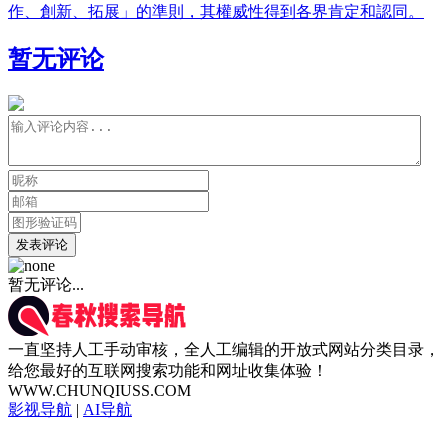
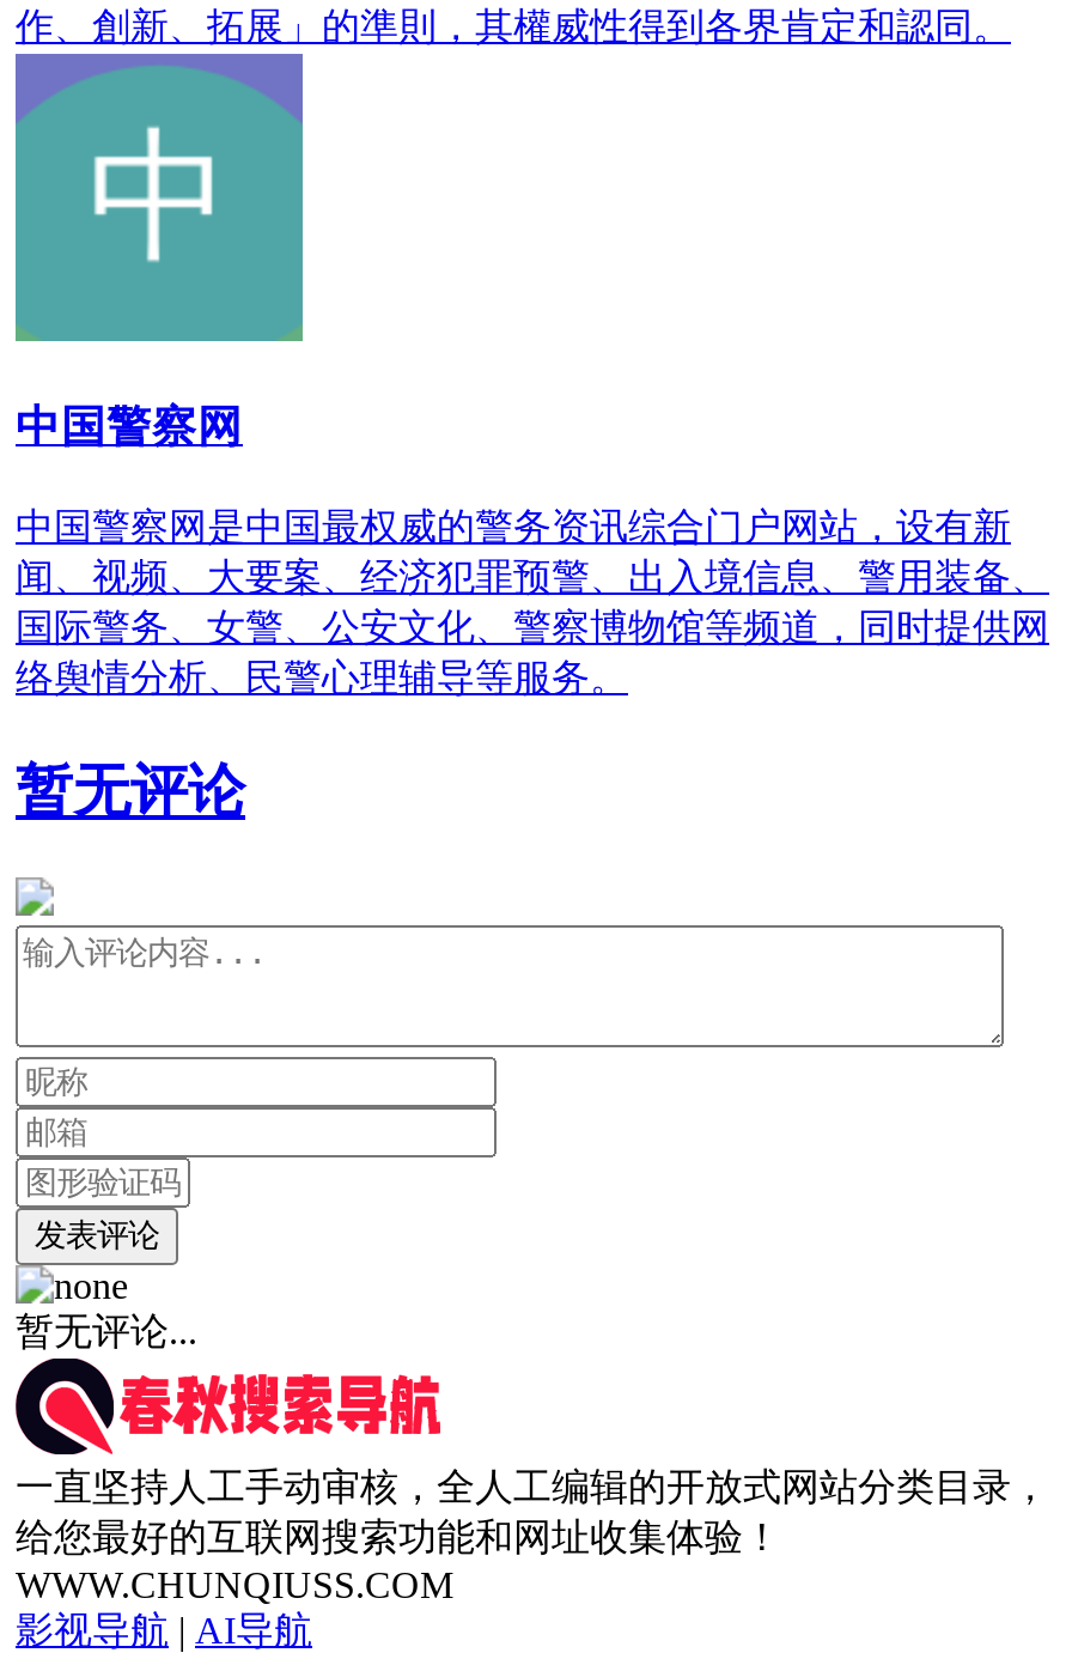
+ [image]
+ 中国警察网
+ 中国警察网是中国最权威的警务资讯综合门户网站，设有新
+ 闻、视频、大要案、经济犯罪预警、出入境信息、警用装备、
+ 国际警务、女警、公安文化、警察博物馆等频道，同时提供网
+ 络舆情分析、民警心理辅导等服务。
